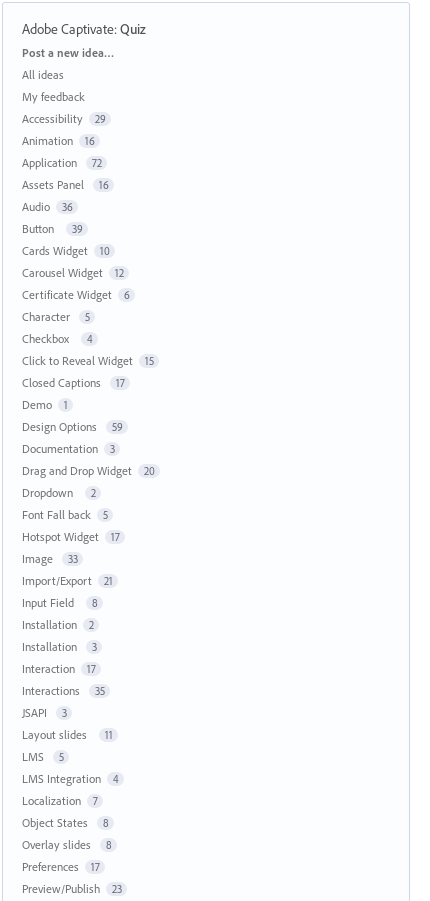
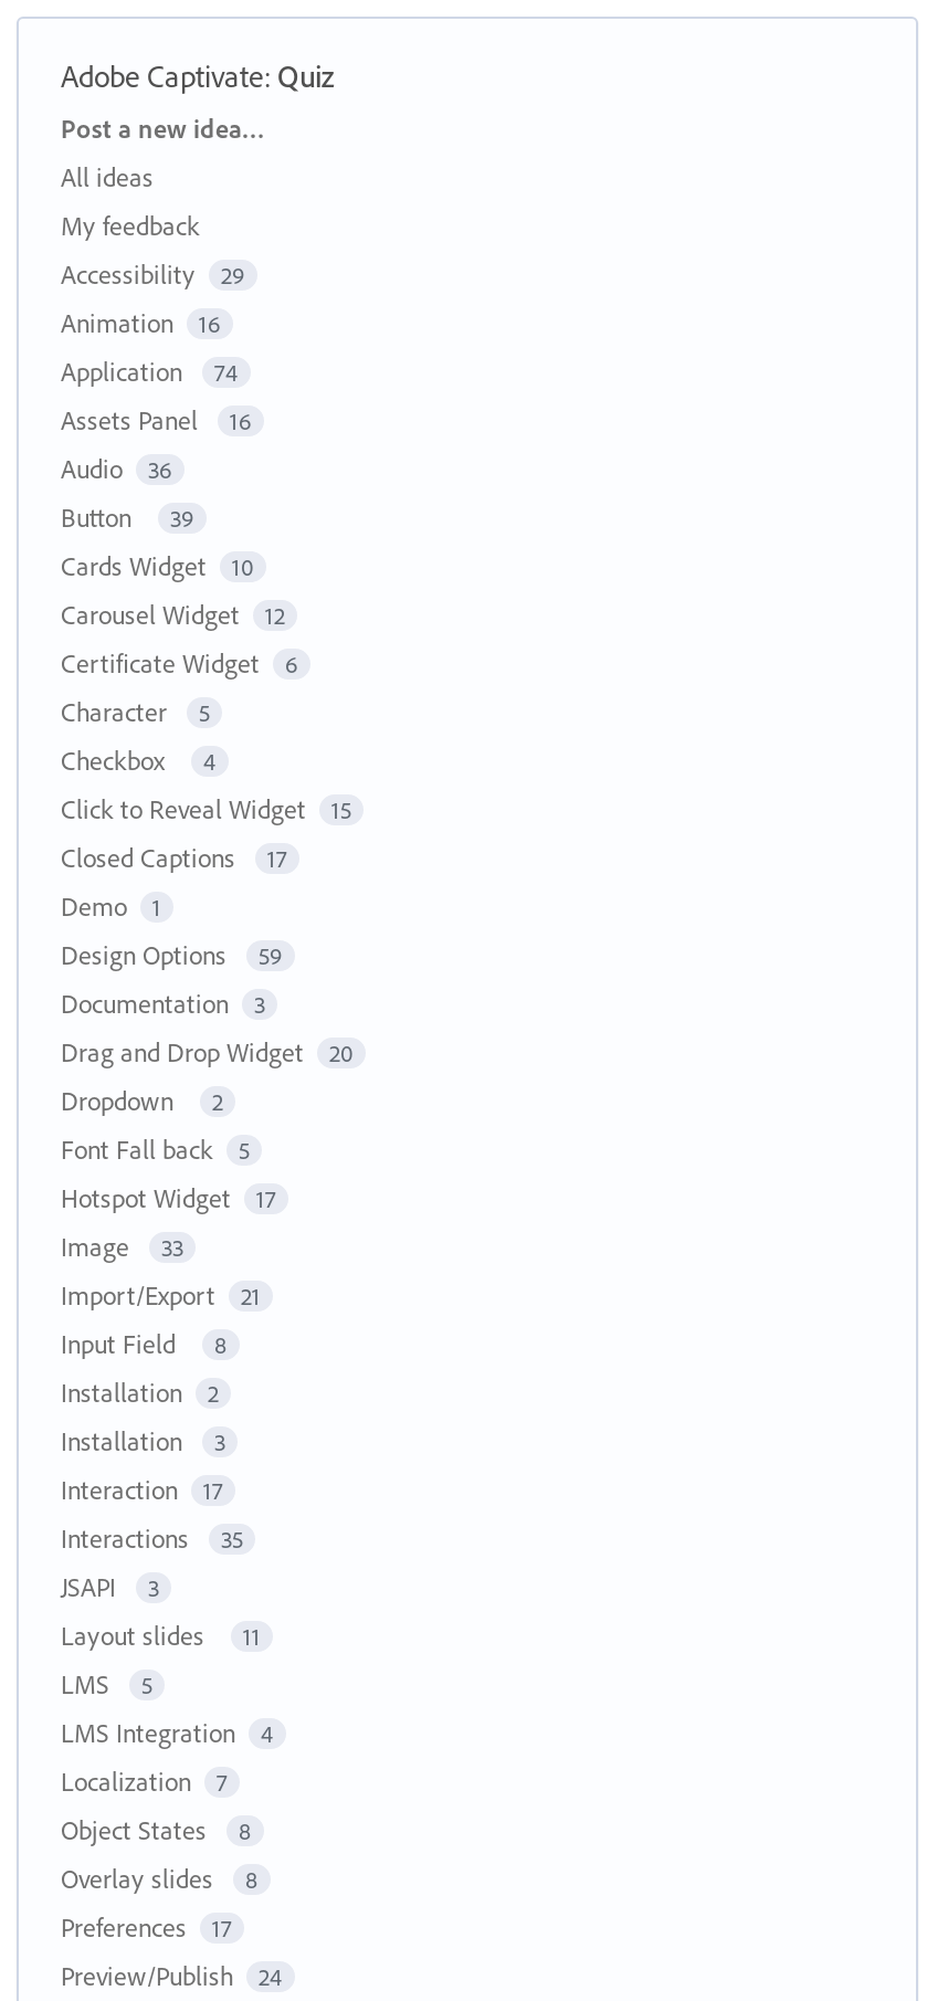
- Application 72
+ Application 74

- Preview/Publish 23
+ Preview/Publish 24
